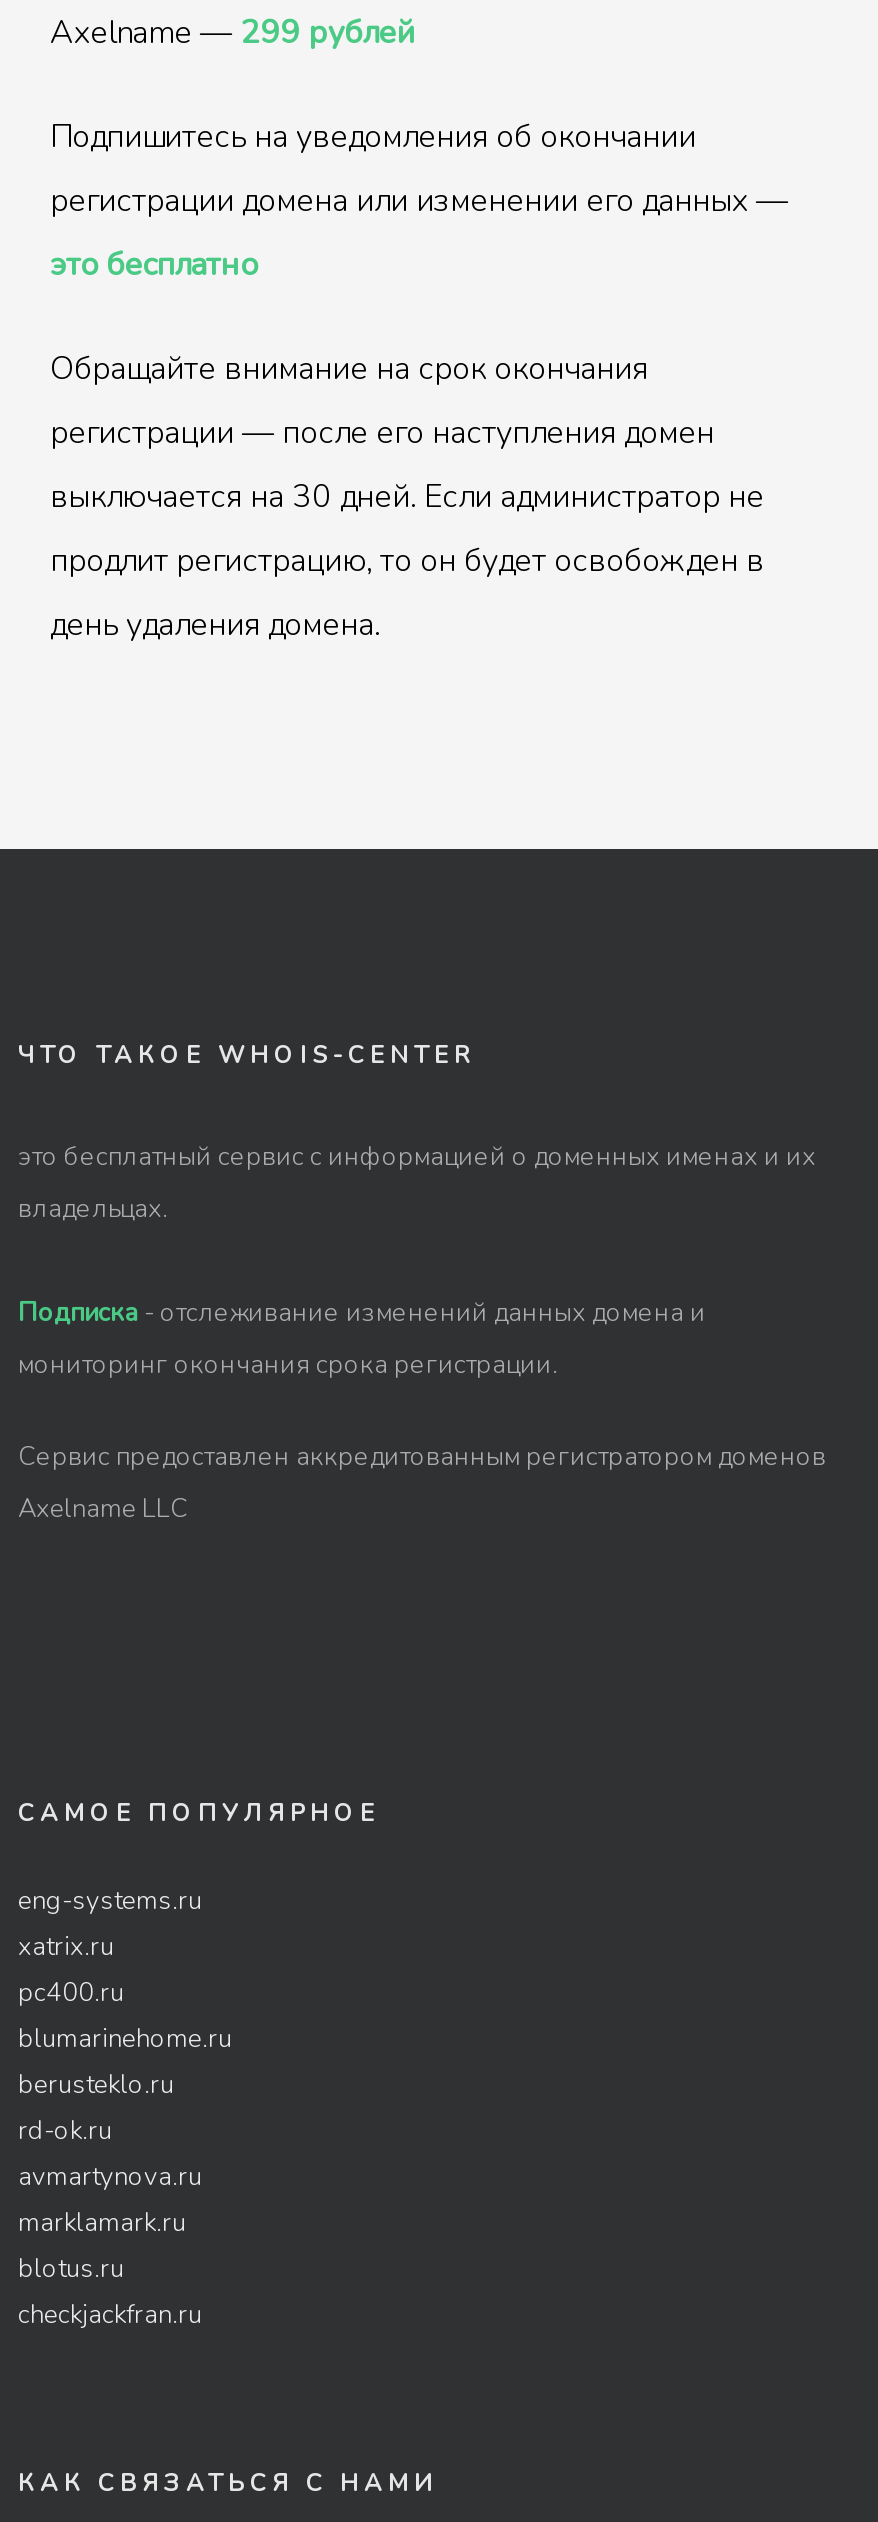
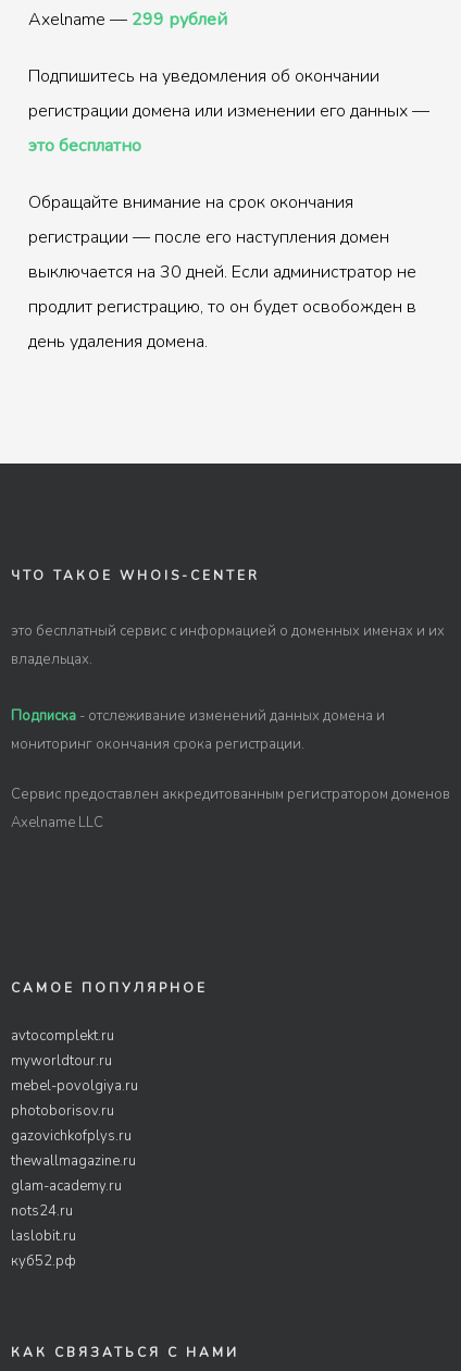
- eng-systems.ru
- xatrix.ru
- pc400.ru
- blumarinehome.ru
- berusteklo.ru
- rd-ok.ru
- avmartynova.ru
- marklamark.ru
- blotus.ru
- checkjackfran.ru
+ avtocomplekt.ru
+ myworldtour.ru
+ mebel-povolgiya.ru
+ photoborisov.ru
+ gazovichkofplys.ru
+ thewallmagazine.ru
+ glam-academy.ru
+ nots24.ru
+ laslobit.ru
+ куб52.рф
